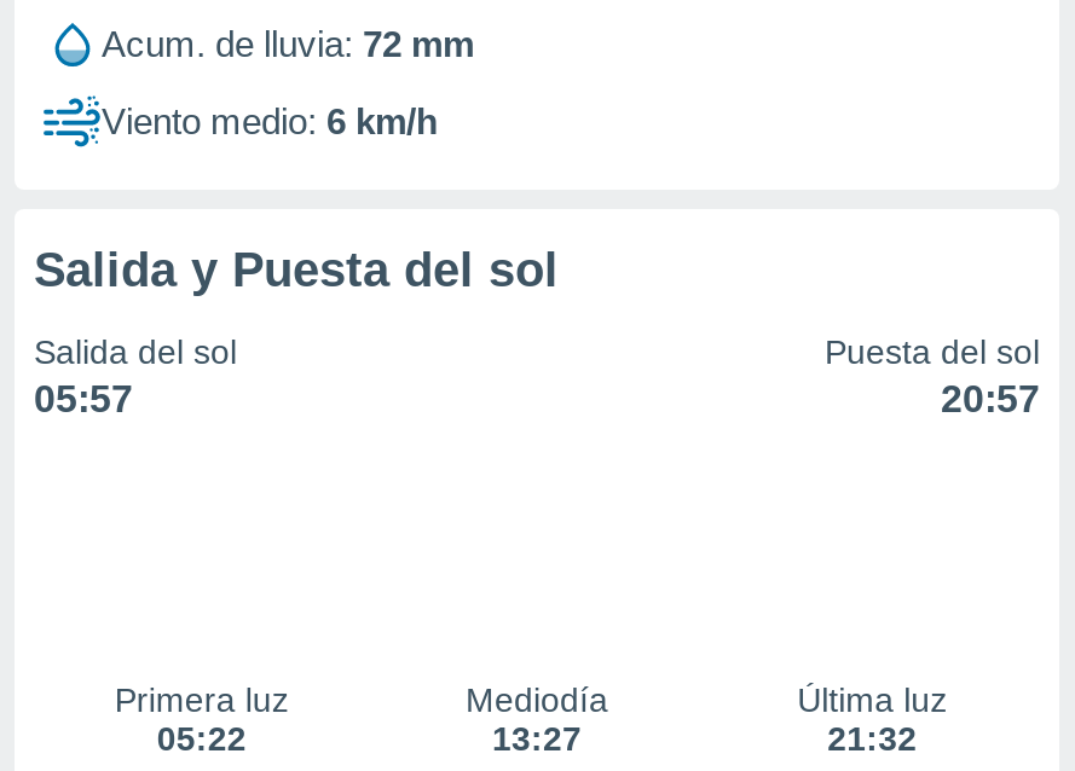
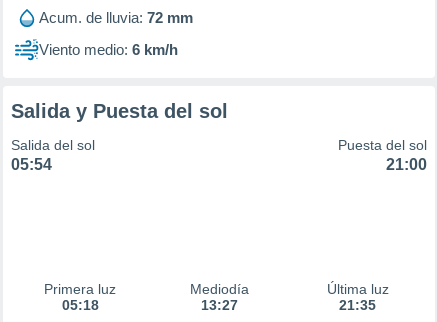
- 05:57
+ 05:54

- 20:57
+ 21:00

- 05:22
+ 05:18

- 21:32
+ 21:35
